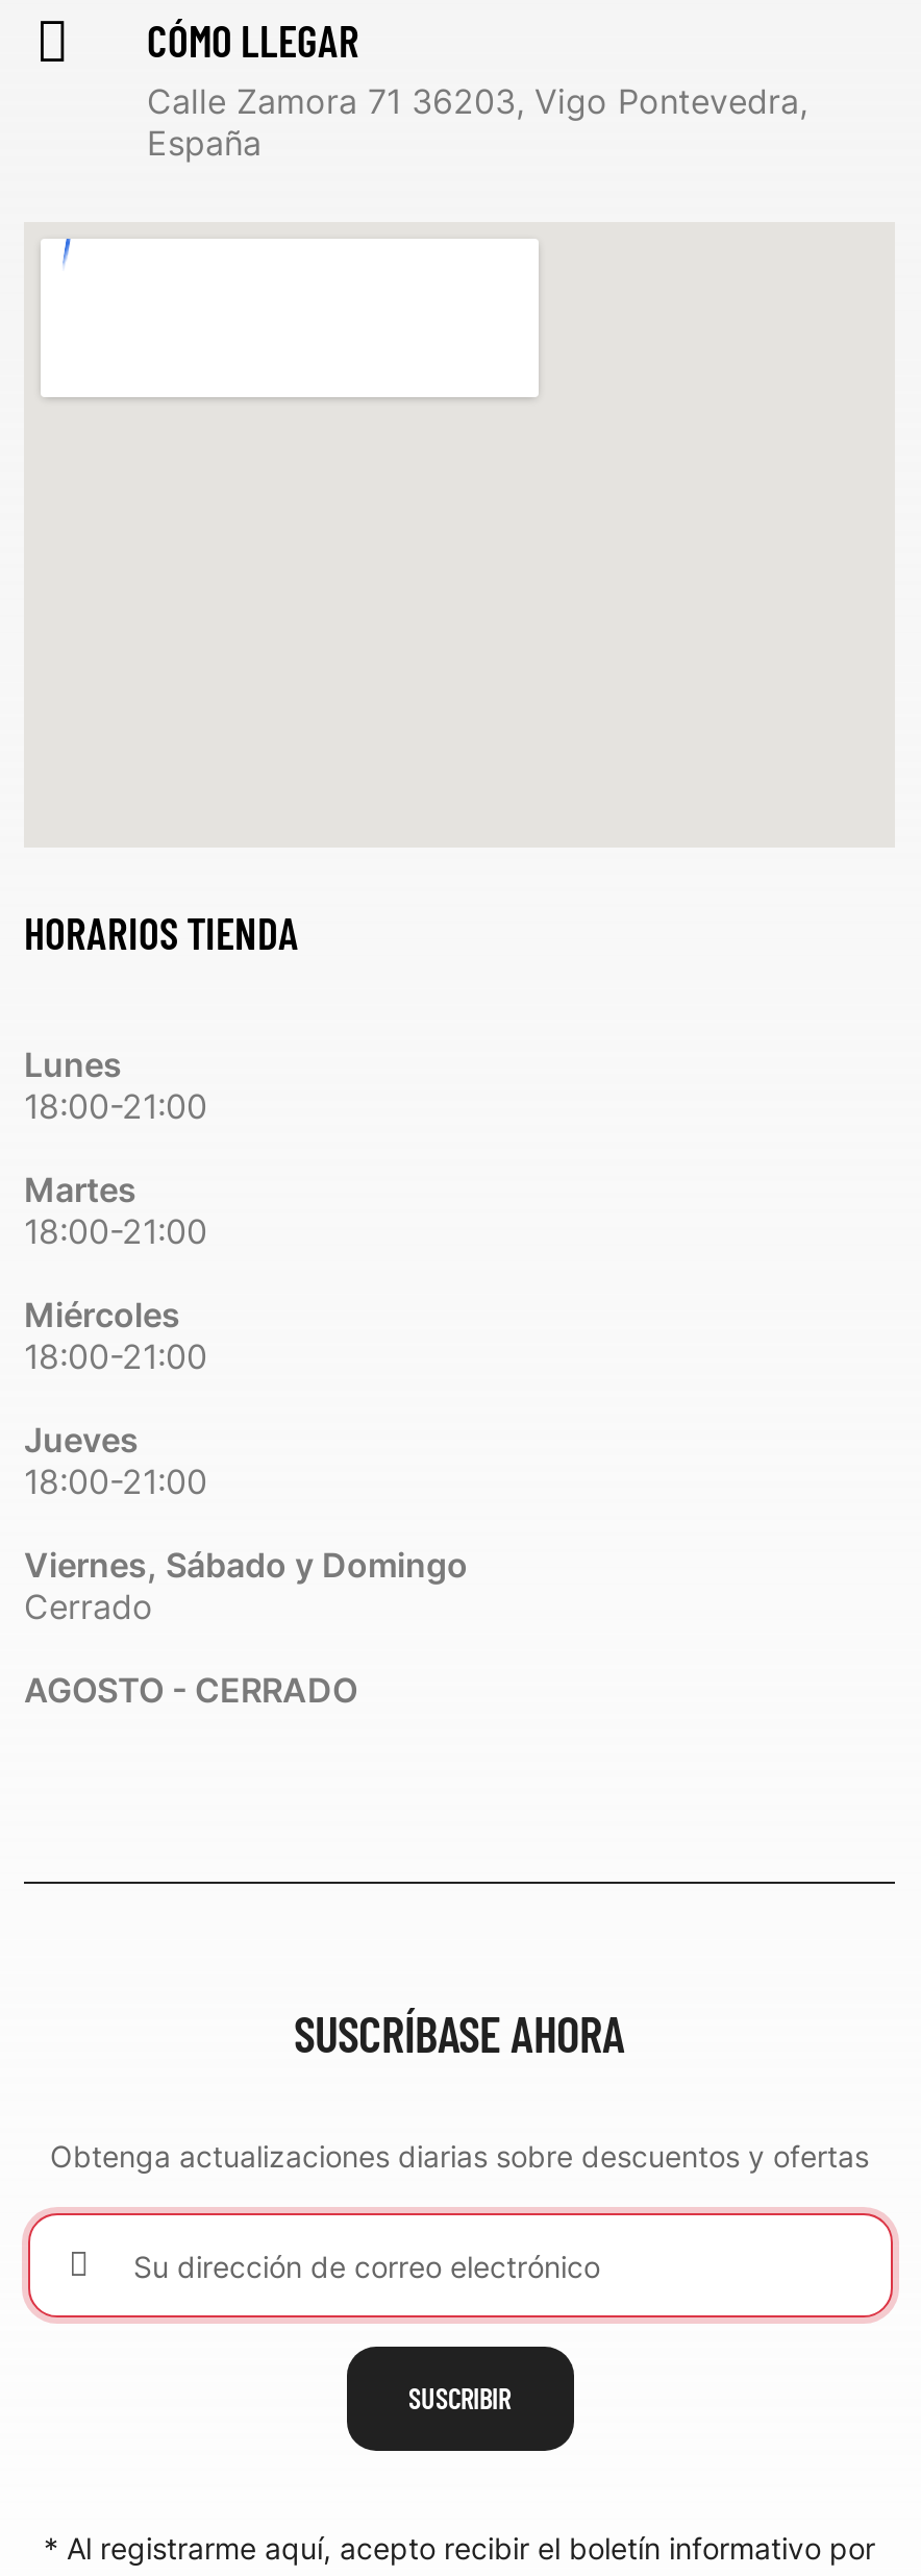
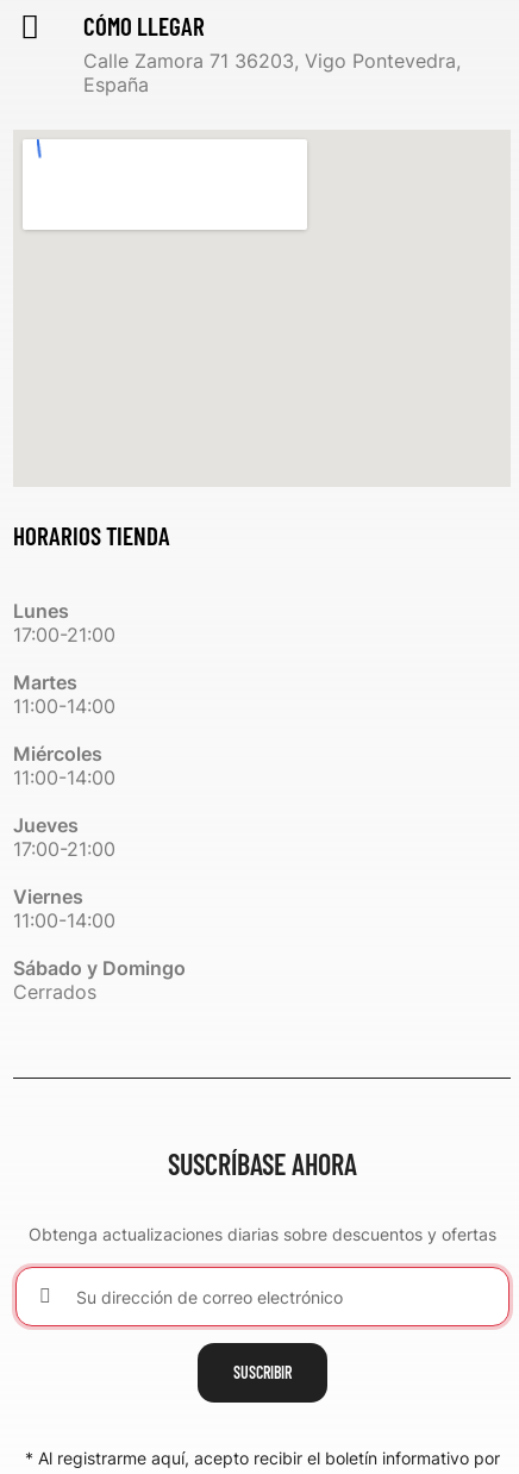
- 18:00-21:00
+ 17:00-21:00

- 18:00-21:00
+ 11:00-14:00

- 18:00-21:00
+ 11:00-14:00

- 18:00-21:00
+ 17:00-21:00

- Viernes, Sábado y Domingo
- Cerrado
+ Viernes
+ 11:00-14:00

- AGOSTO - CERRADO
+ Sábado y Domingo
+ Cerrados
